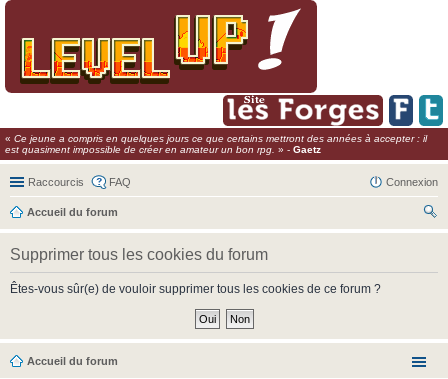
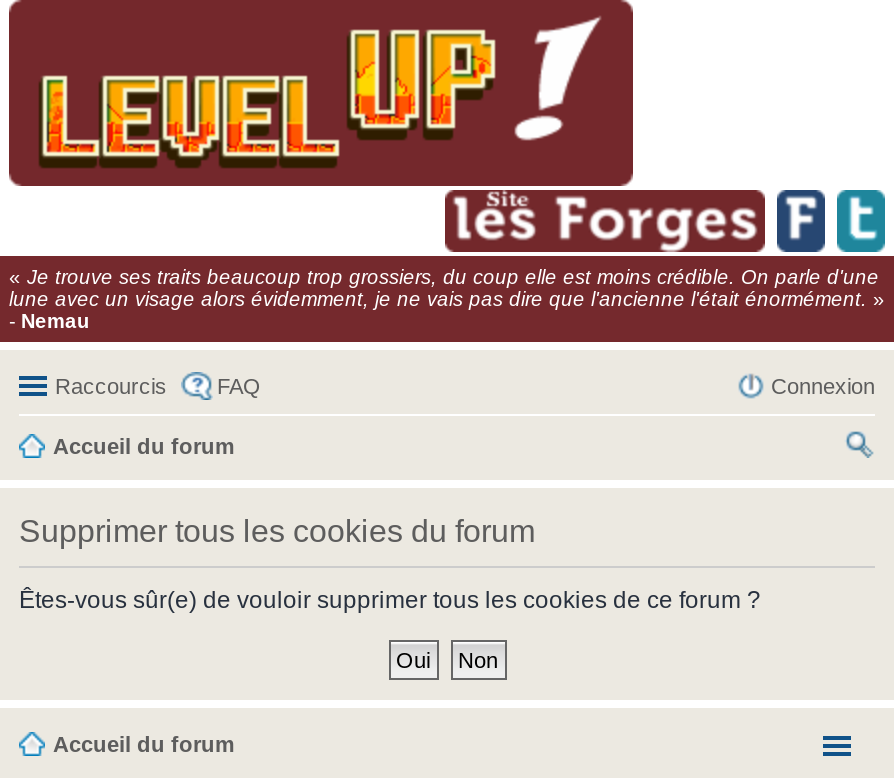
- «Ce jeune a compris en quelques jours ce que certains mettront des années à accepter : il
- est quasiment impossible de créer en amateur un bon rpg.» - Gaetz
+ «Je trouve ses traits beaucoup trop grossiers, du coup elle est moins crédible. On parle d'une
+ lune avec un visage alors évidemment, je ne vais pas dire que l'ancienne l'était énormément.»
+ - Nemau
